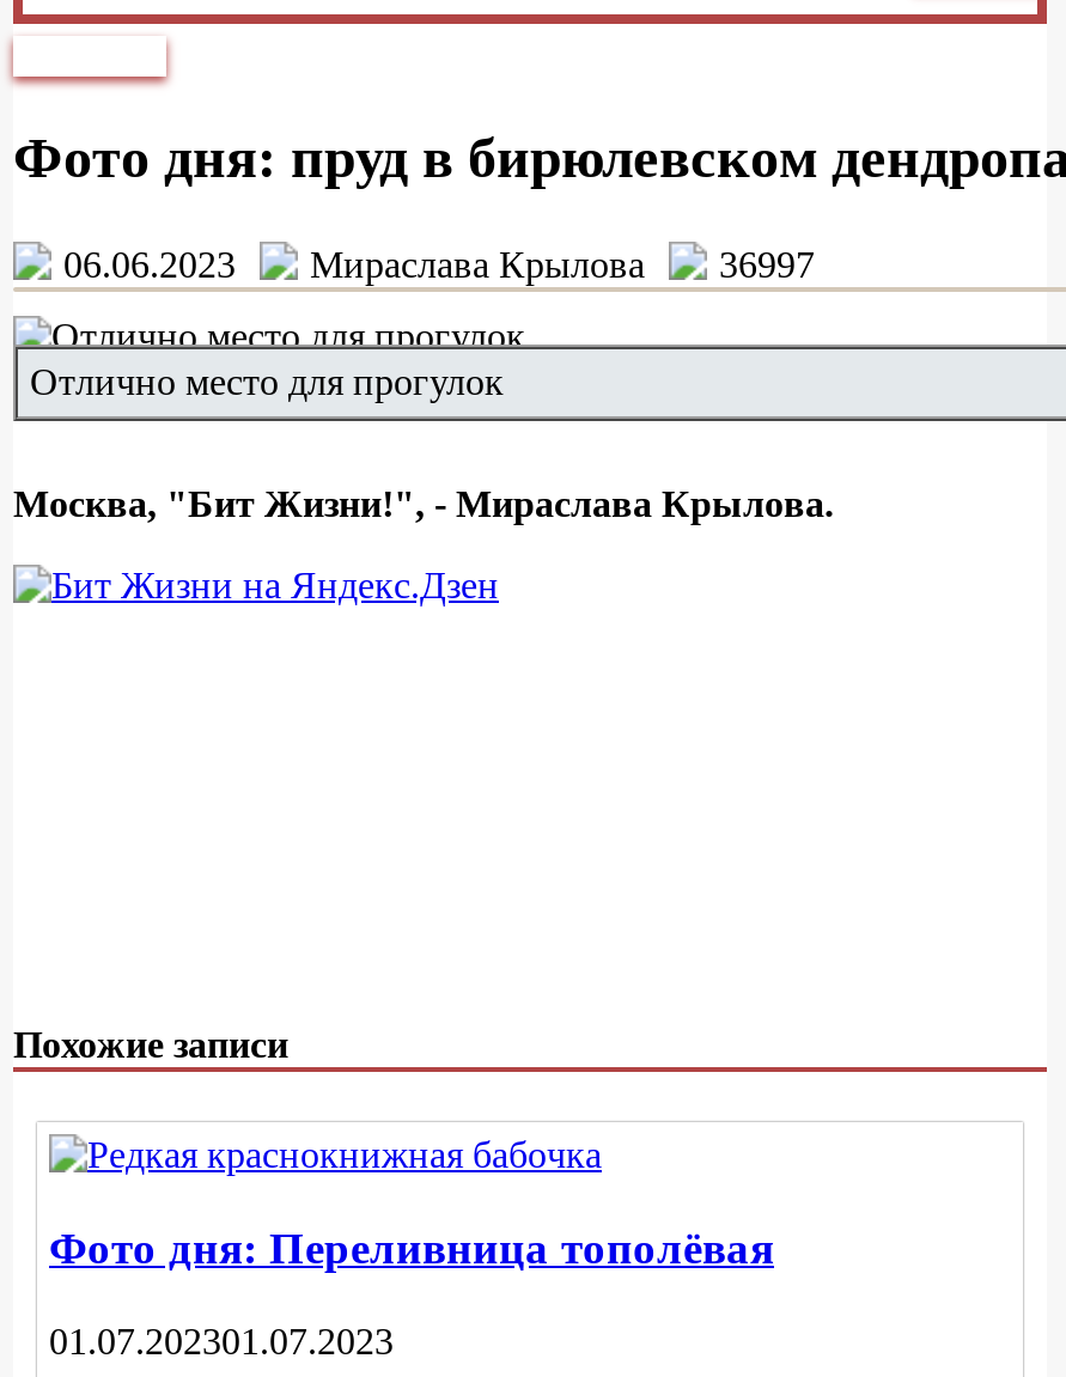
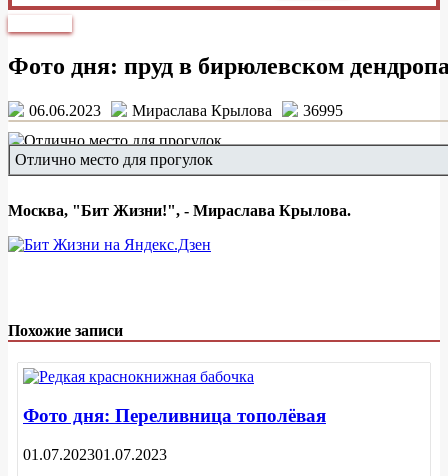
- 06.06.2023 Мираслава Крылова 36997
+ 06.06.2023 Мираслава Крылова 36995
